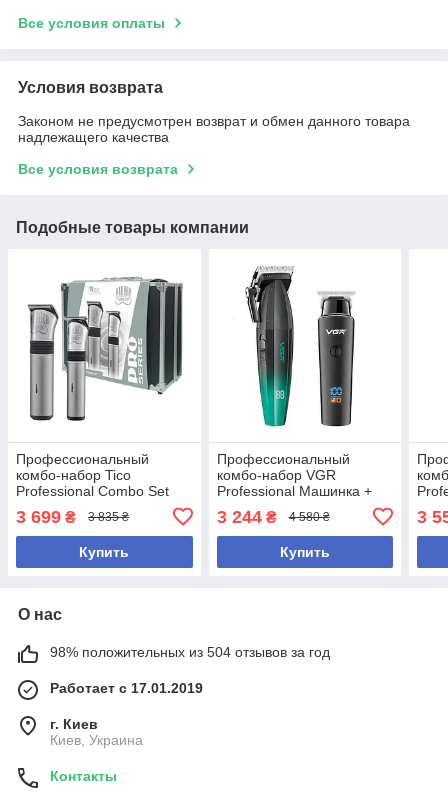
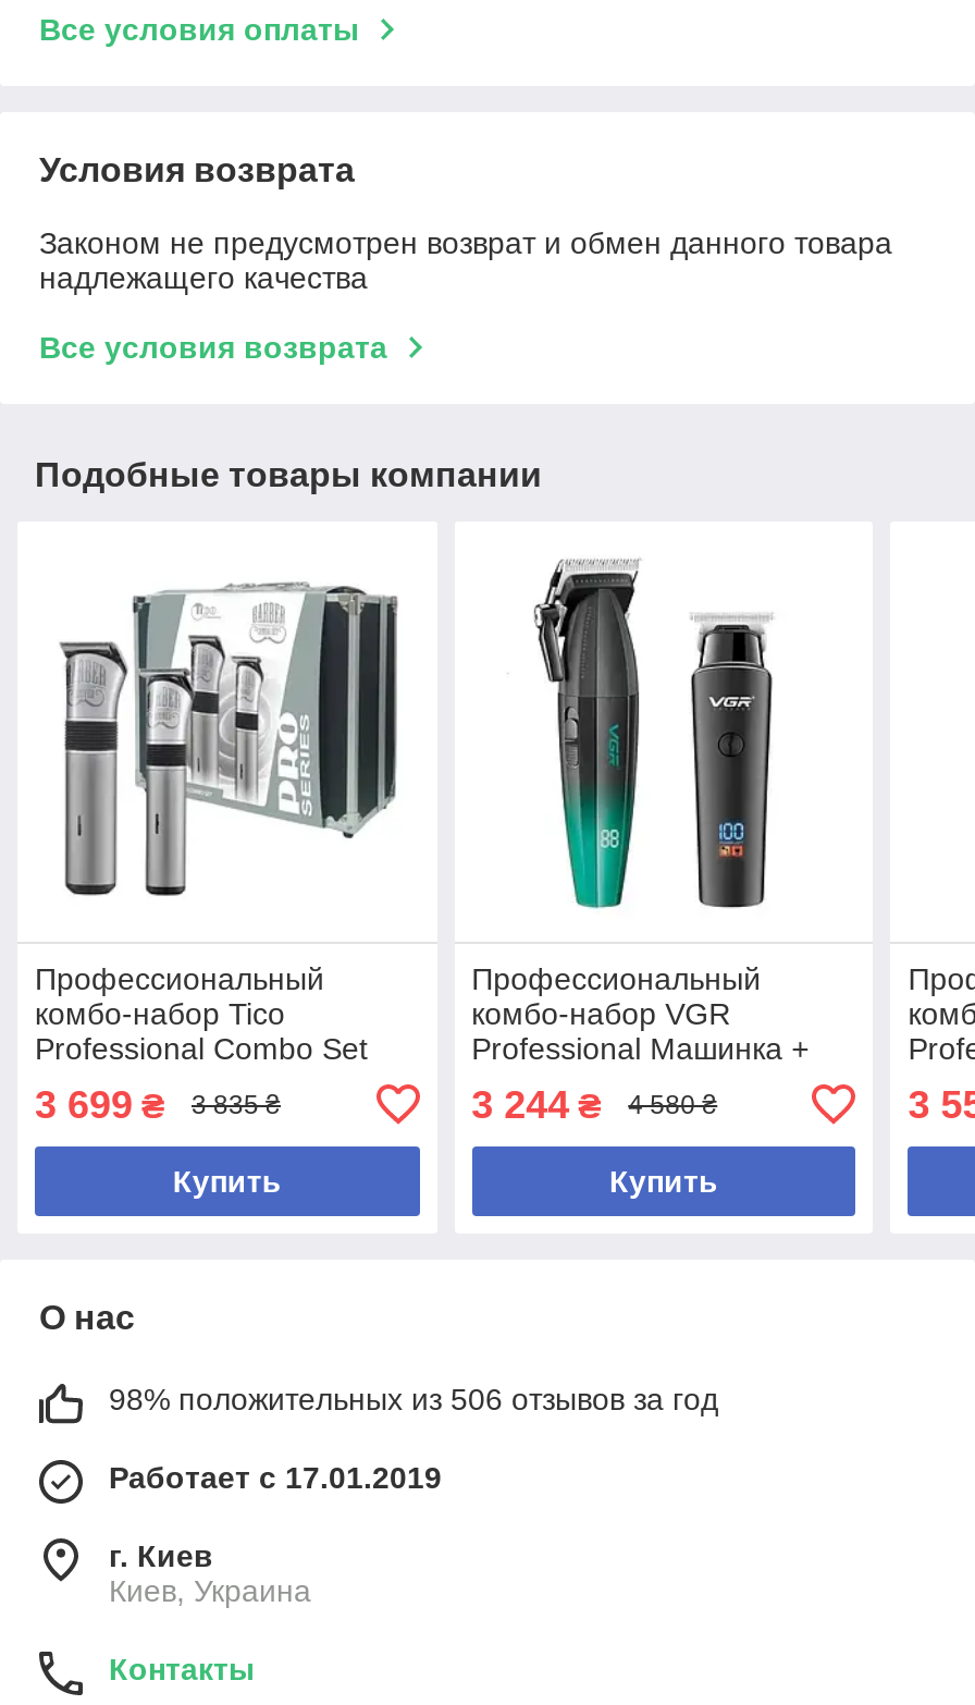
- 98% положительных из 504 отзывов за год
+ 98% положительных из 506 отзывов за год
